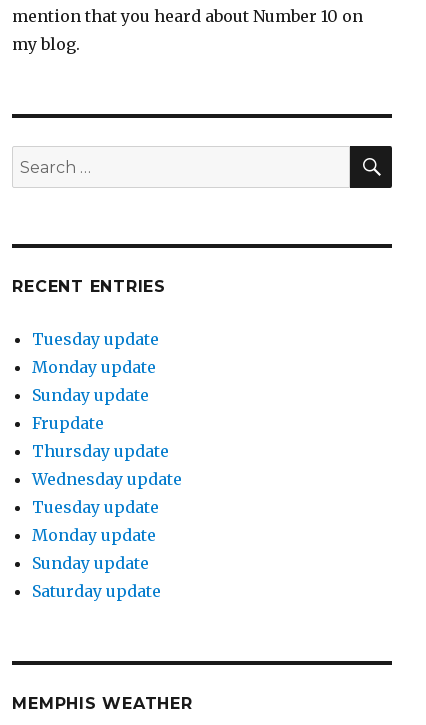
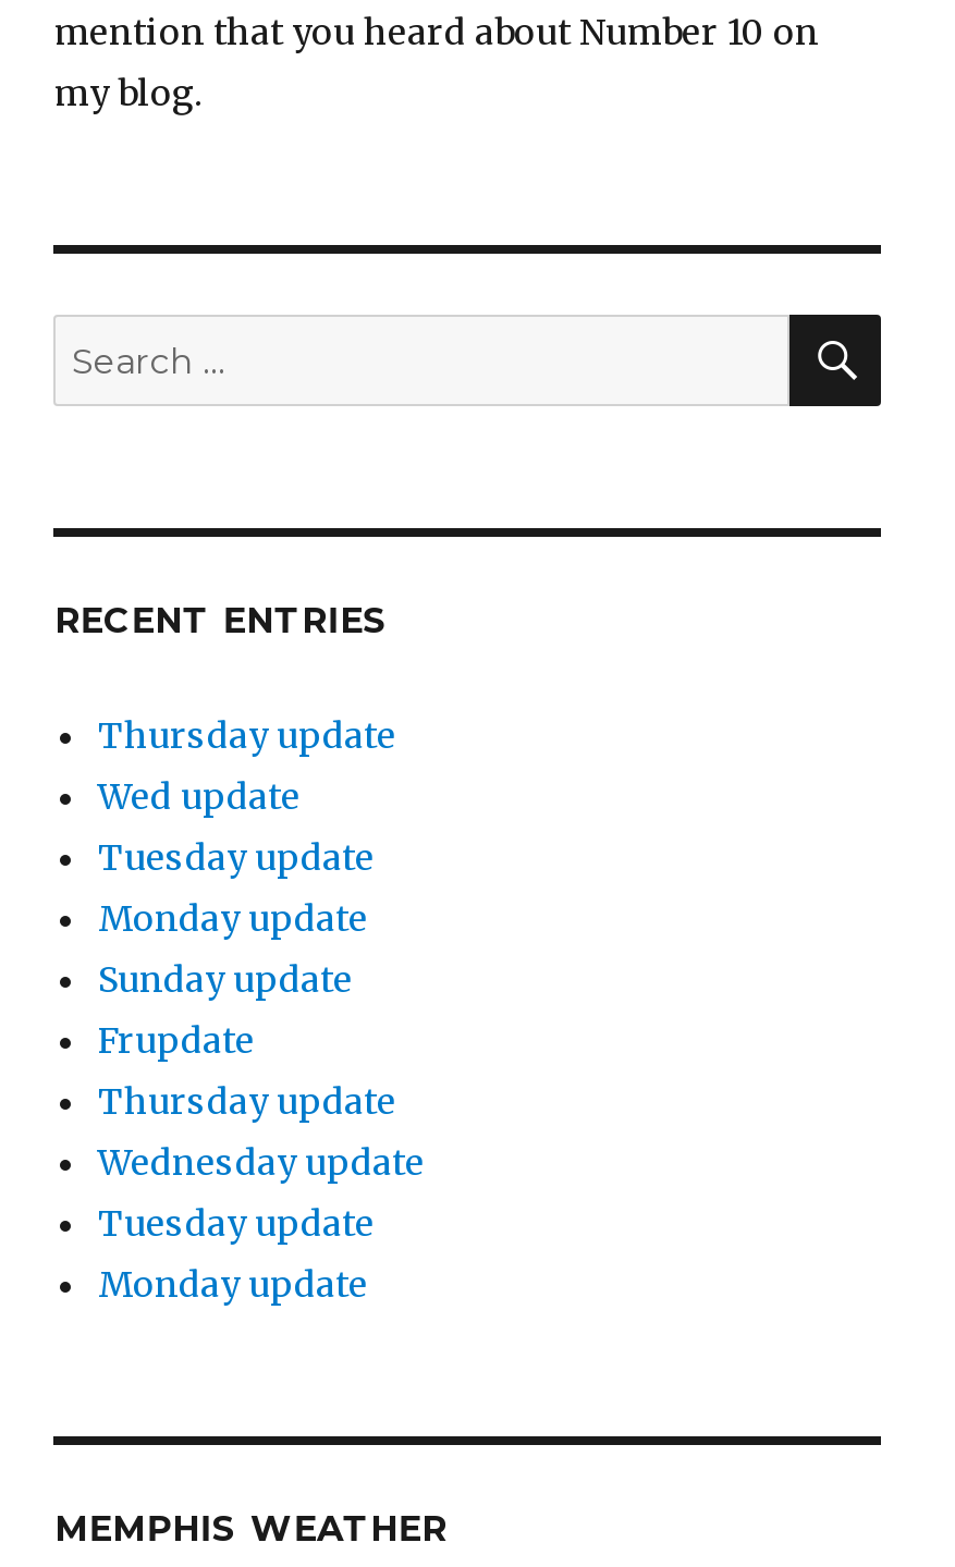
+ Thursday update
+ Wed update

moved down: Tuesday update | Monday update | Sunday update | Frupdate | Thursday update | Wednesday update | Tuesday update | Monday update

- Sunday update
- Saturday update
